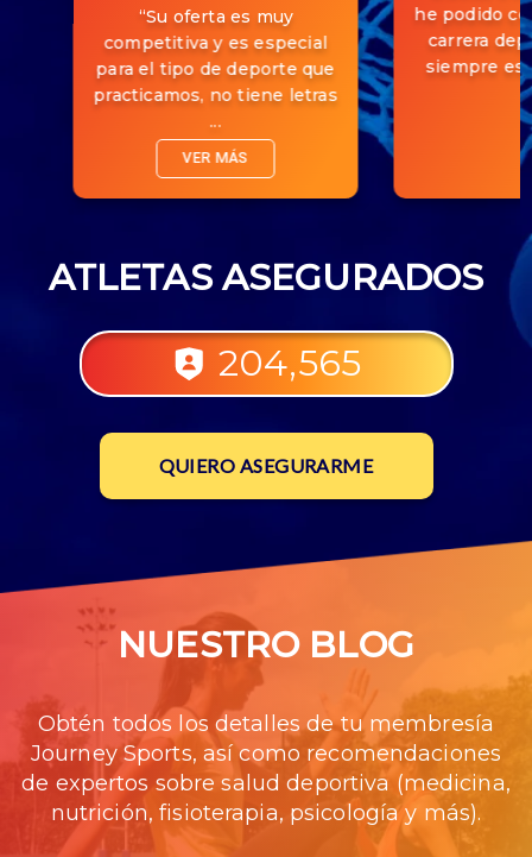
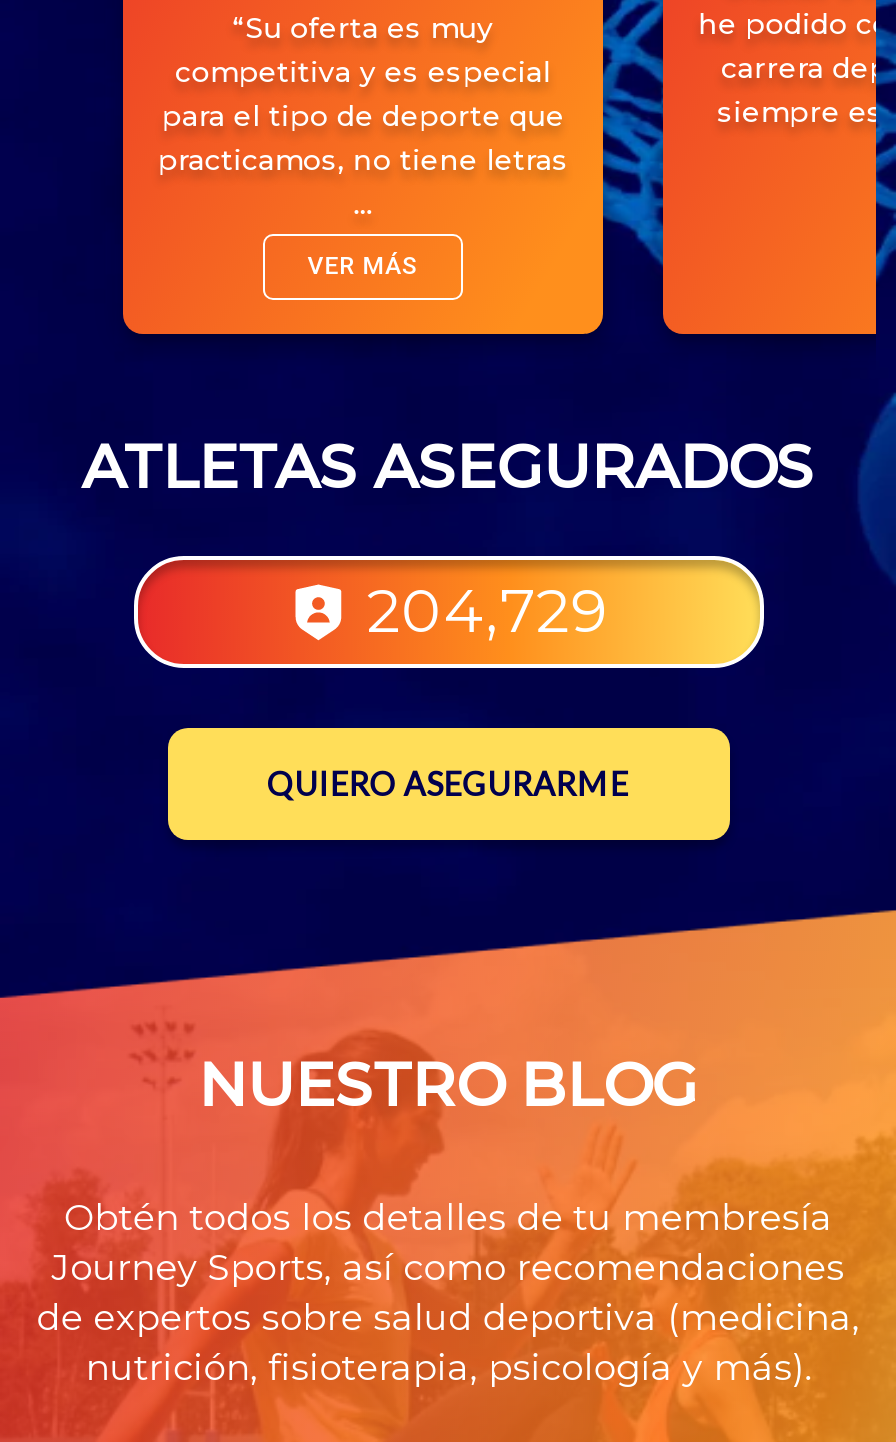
- 204,565
+ 204,729
